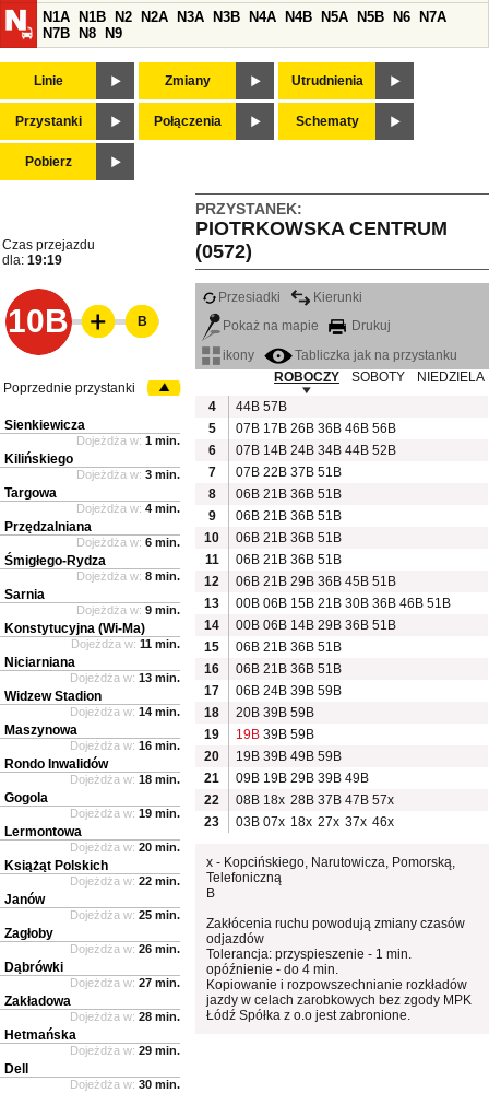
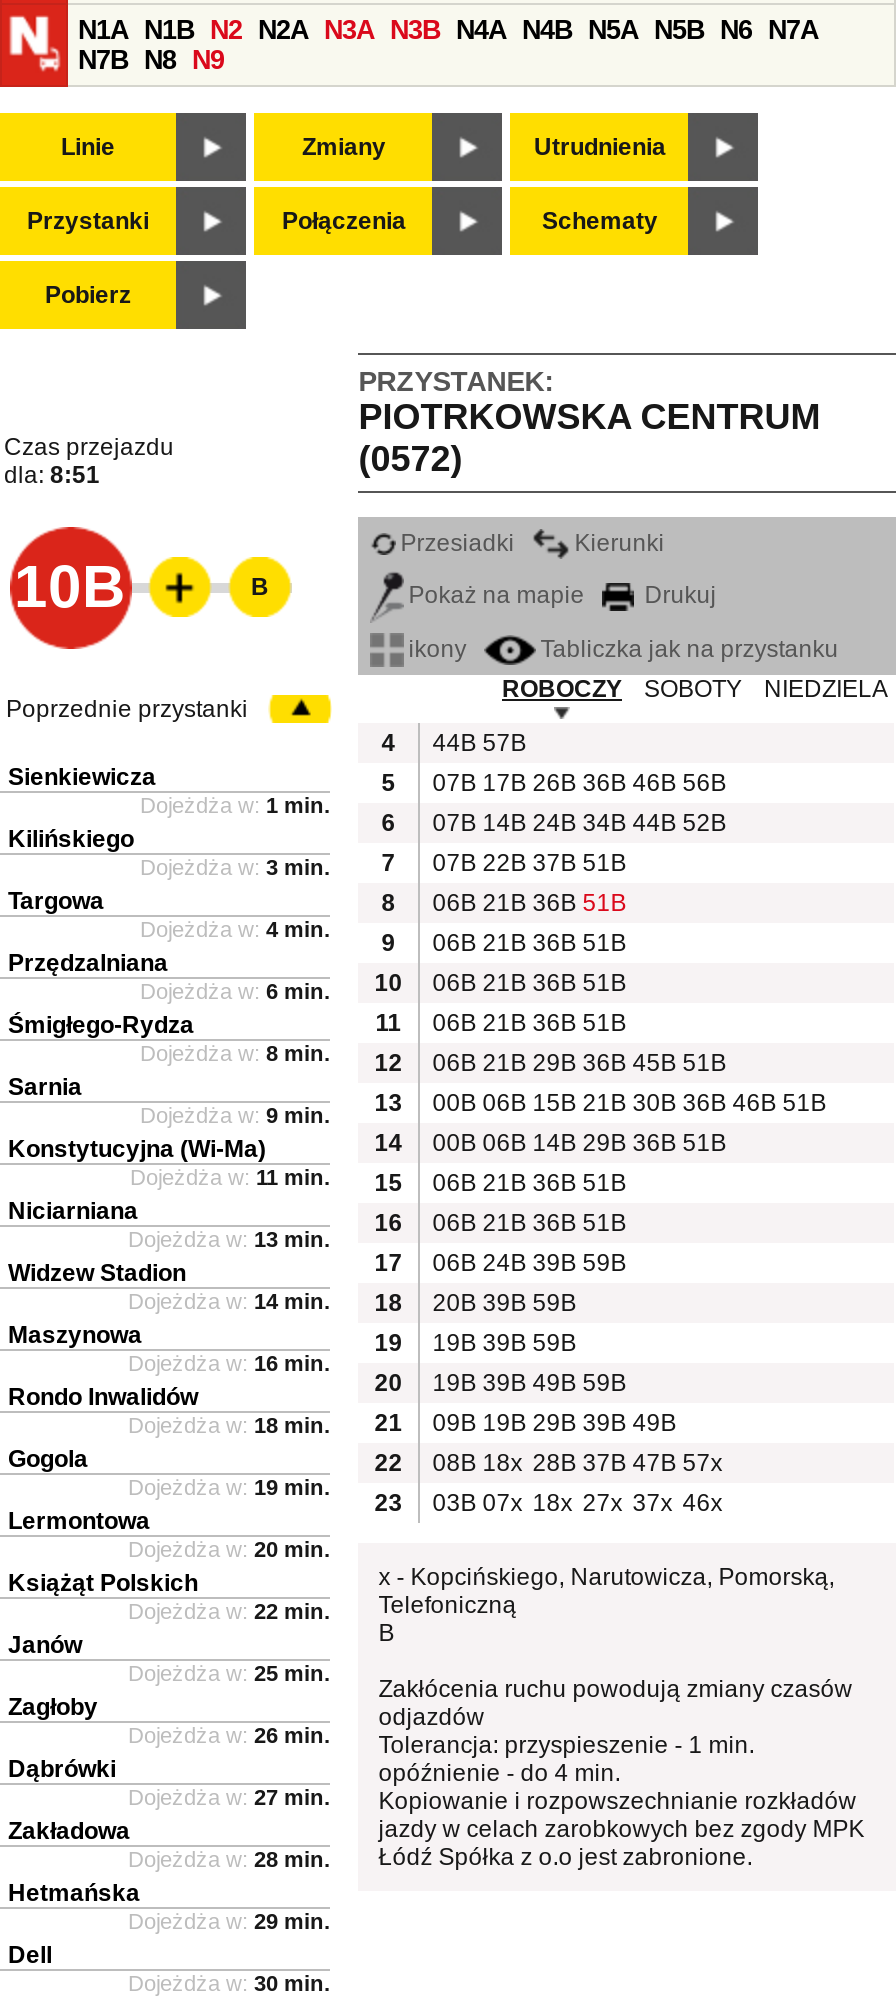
- dla: 19:19
+ dla: 8:51
